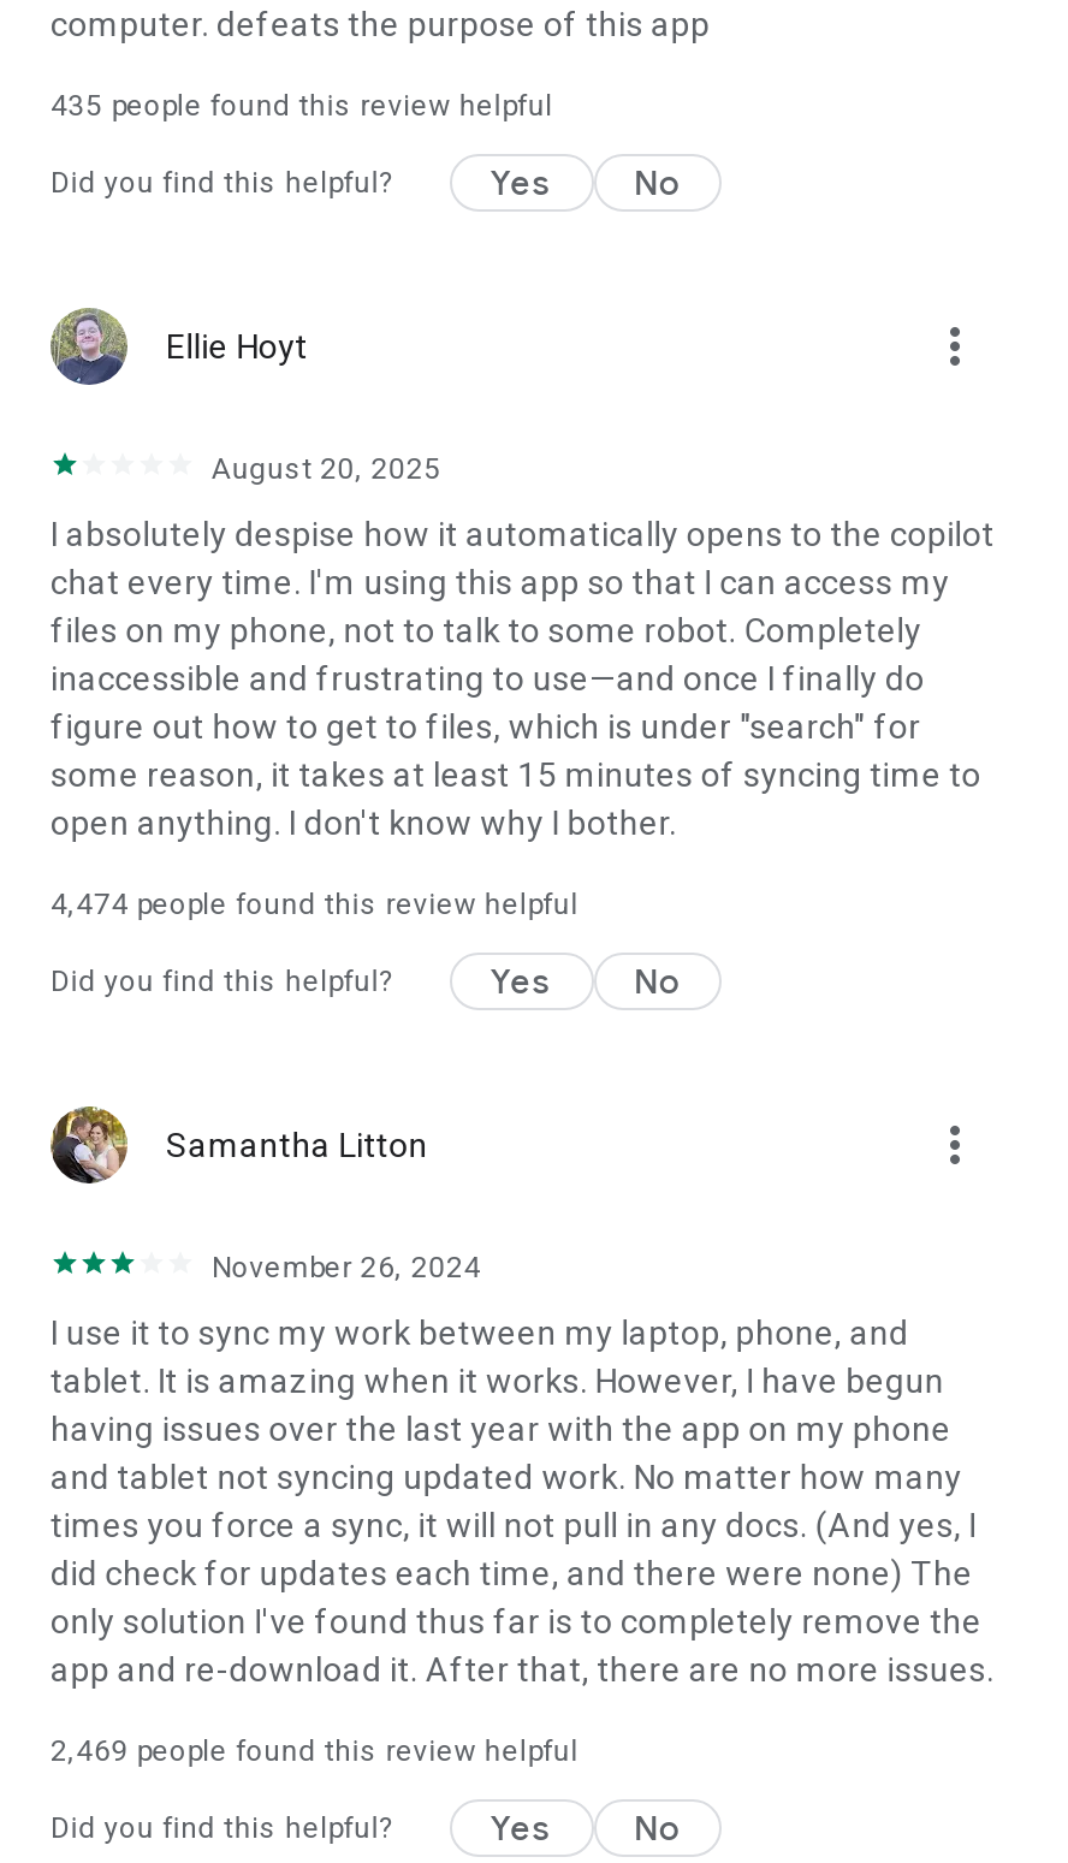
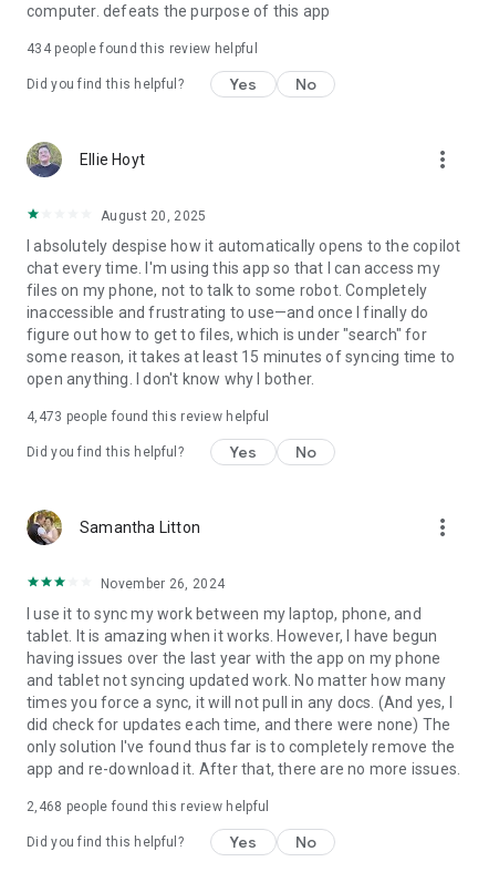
- 435 people found this review helpful
+ 434 people found this review helpful

- 4,474 people found this review helpful
+ 4,473 people found this review helpful

- 2,469 people found this review helpful
+ 2,468 people found this review helpful
